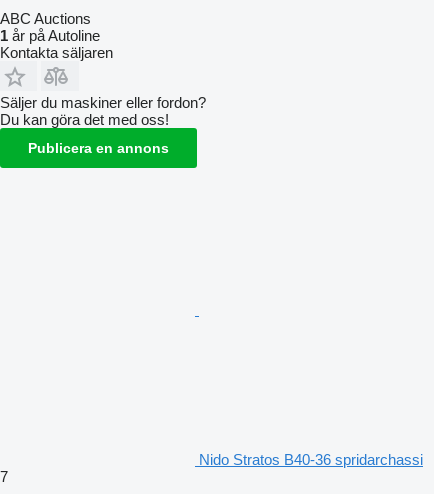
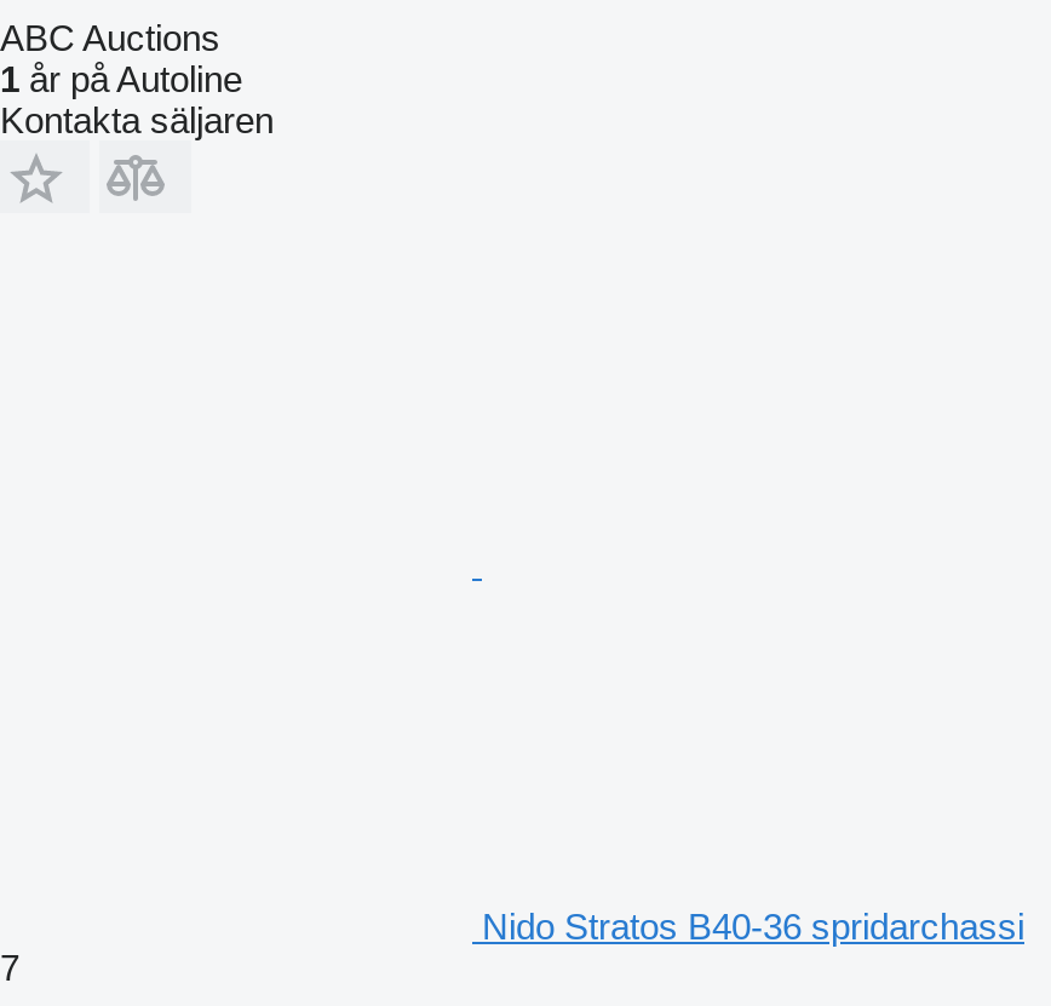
- Säljer du maskiner eller fordon?
- Du kan göra det med oss!
- Publicera en annons
